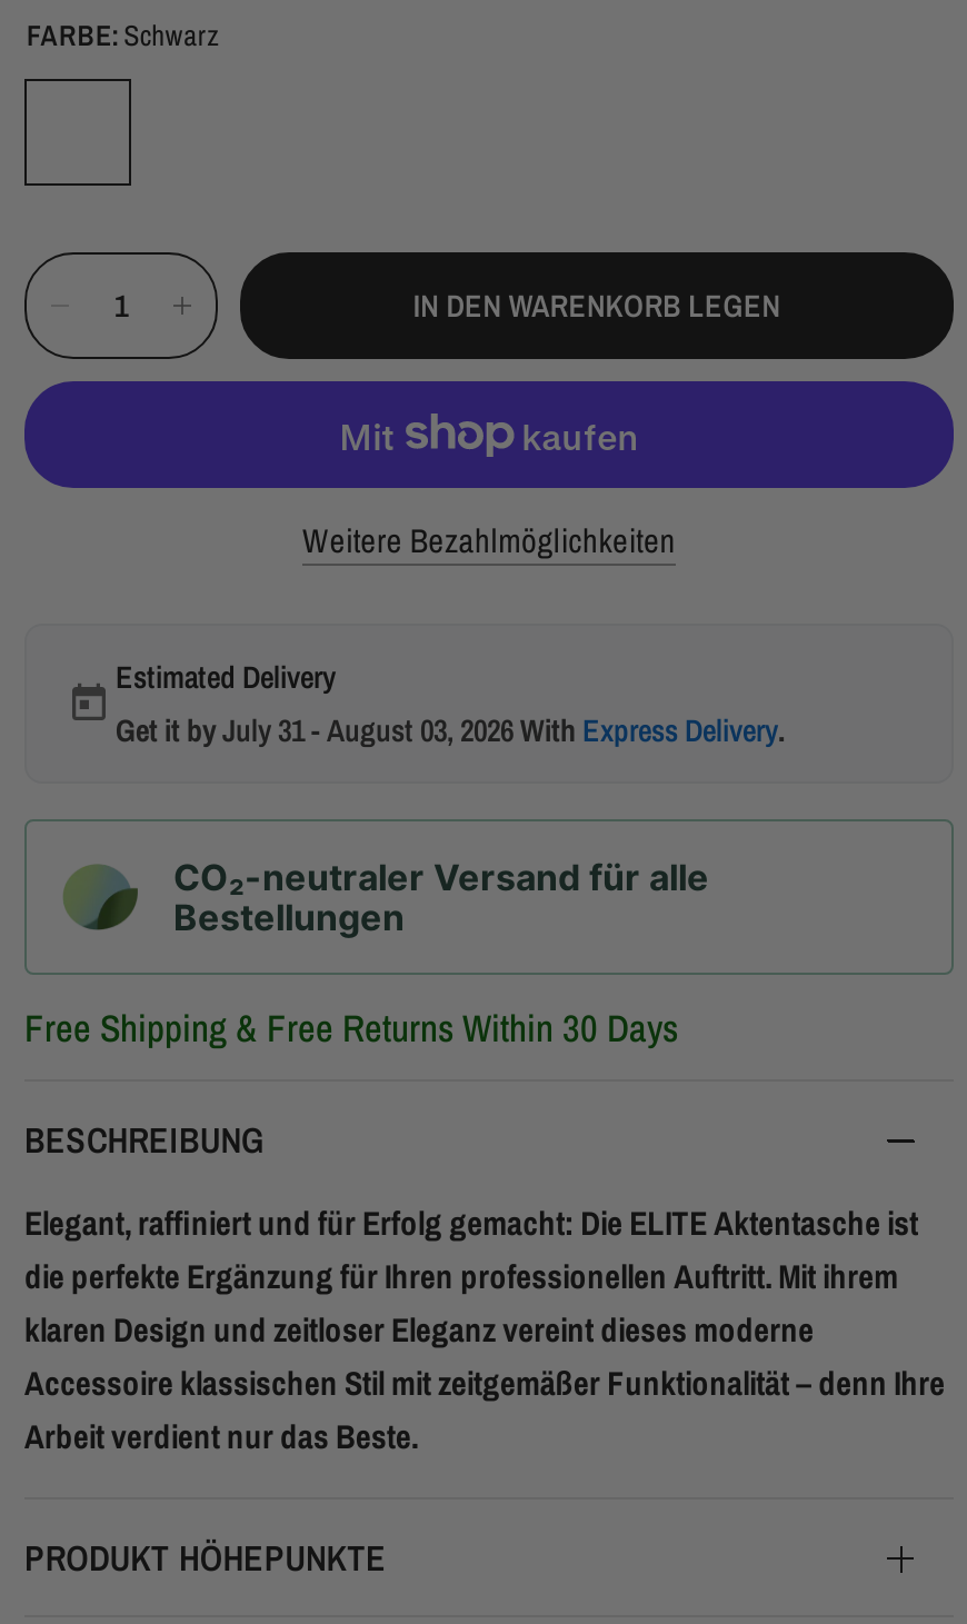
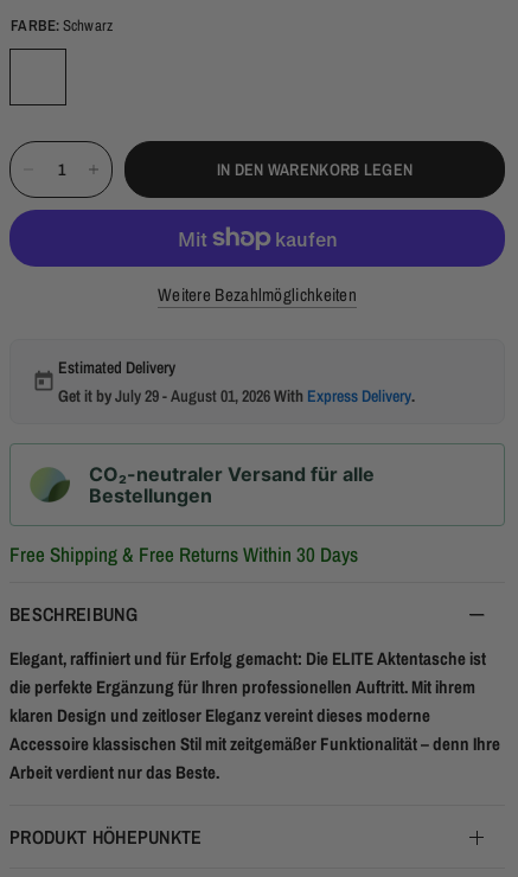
- Get it byJuly 31 - August 03, 2026With Express Delivery.
+ Get it byJuly 29 - August 01, 2026With Express Delivery.
